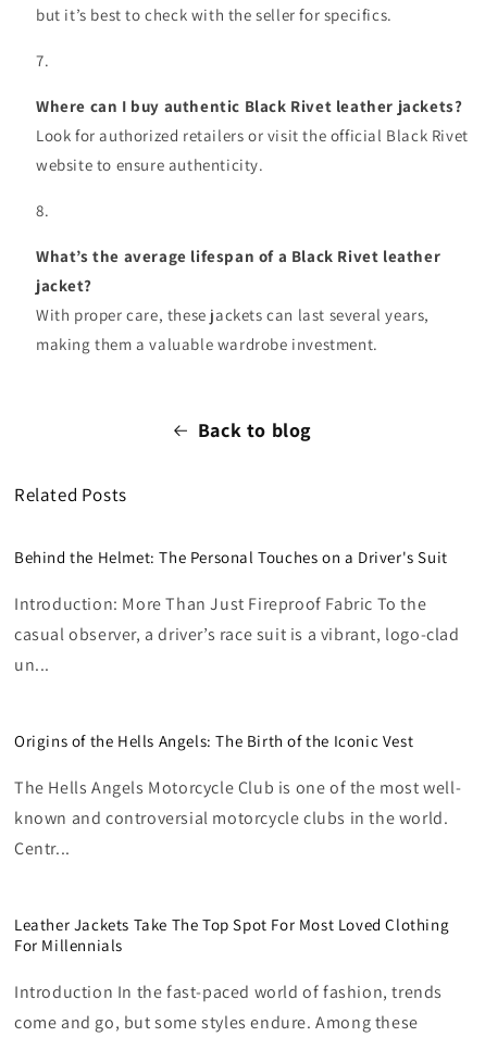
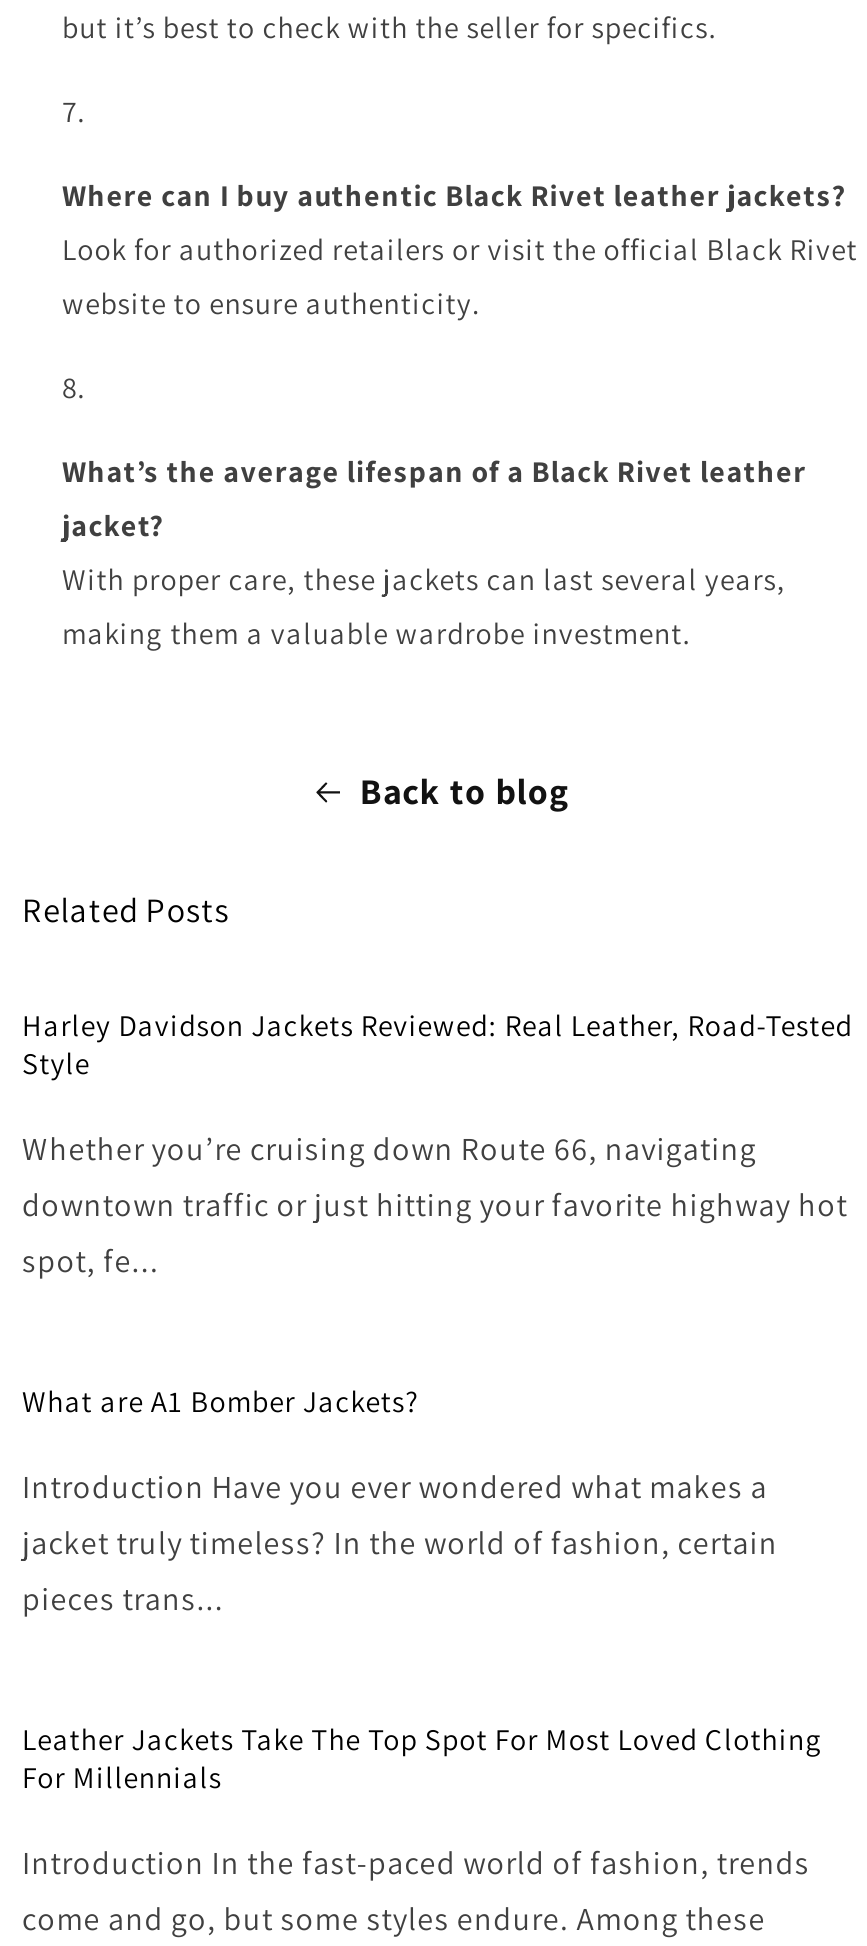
- Behind the Helmet: The Personal Touches on a Driver's Suit
+ Harley Davidson Jackets Reviewed: Real Leather, Road-Tested
+ Style

- Introduction: More Than Just Fireproof Fabric To the
- casual observer, a driver’s race suit is a vibrant, logo-clad
- un...
+ Whether you’re cruising down Route 66, navigating
+ downtown traffic or just hitting your favorite highway hot
+ spot, fe...

- Origins of the Hells Angels: The Birth of the Iconic Vest
+ What are A1 Bomber Jackets?

- The Hells Angels Motorcycle Club is one of the most well-
- known and controversial motorcycle clubs in the world.
- Centr...
+ Introduction Have you ever wondered what makes a
+ jacket truly timeless? In the world of fashion, certain
+ pieces trans...
